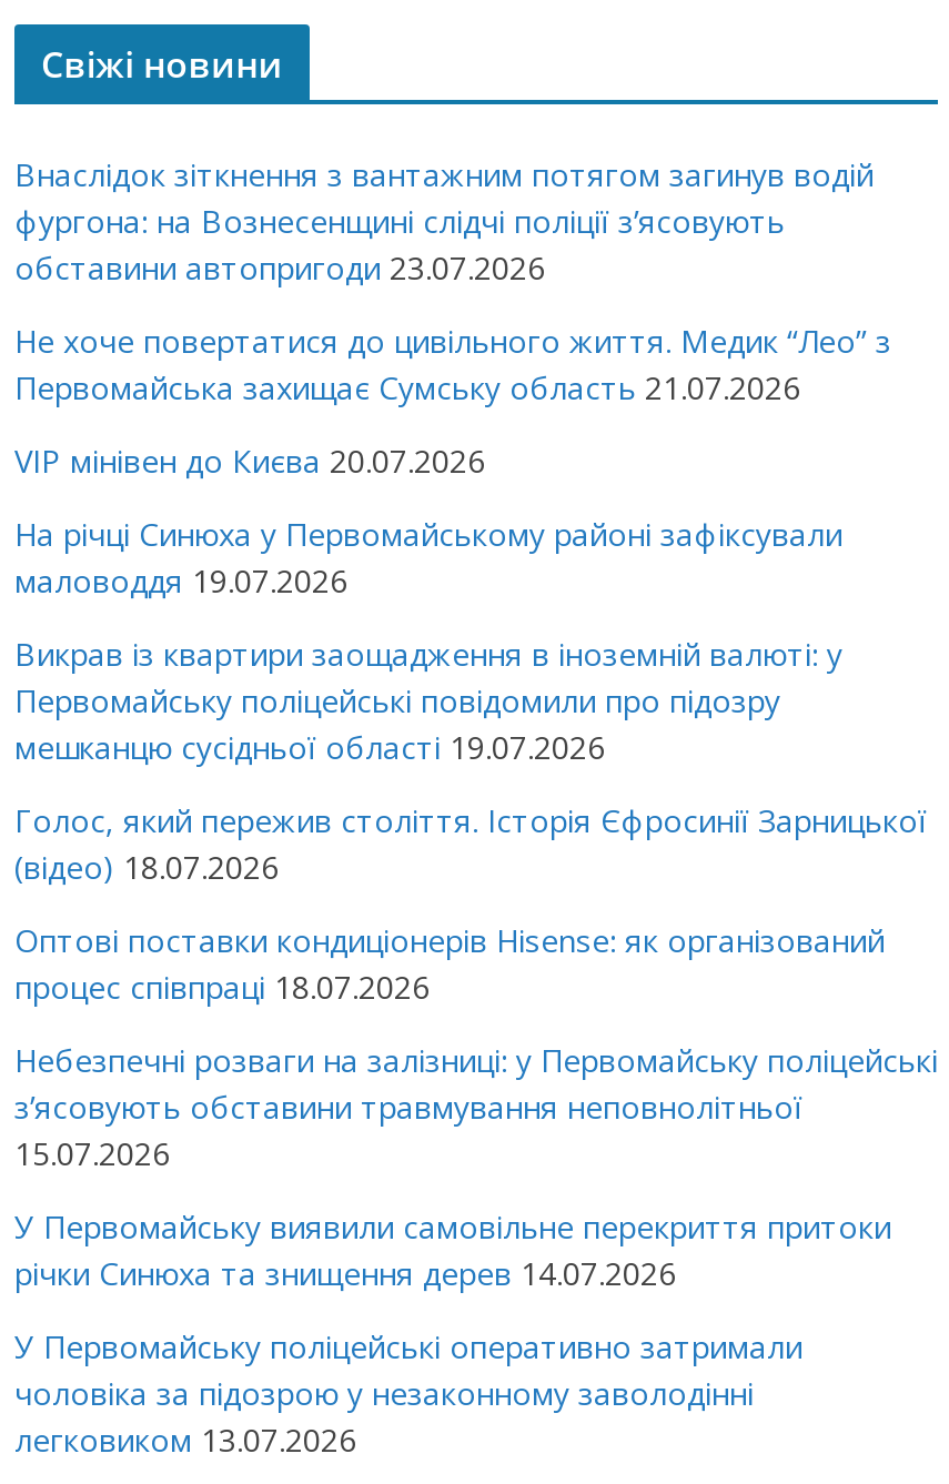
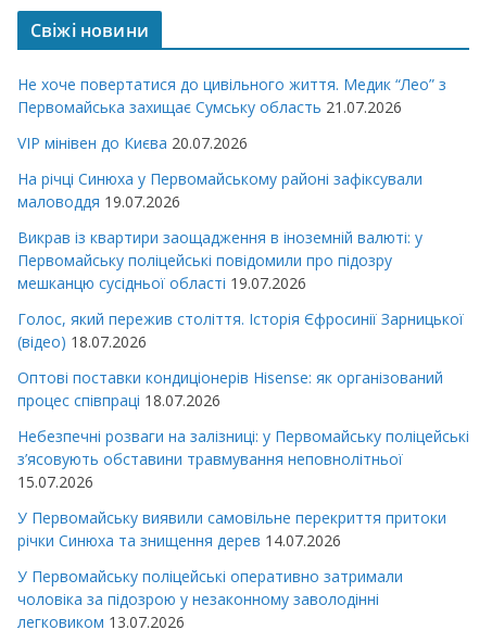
- Внаслідок зіткнення з вантажним потягом загинув водій
- фургона: на Вознесенщині слідчі поліції з’ясовують
- обставини автопригоди 23.07.2026
